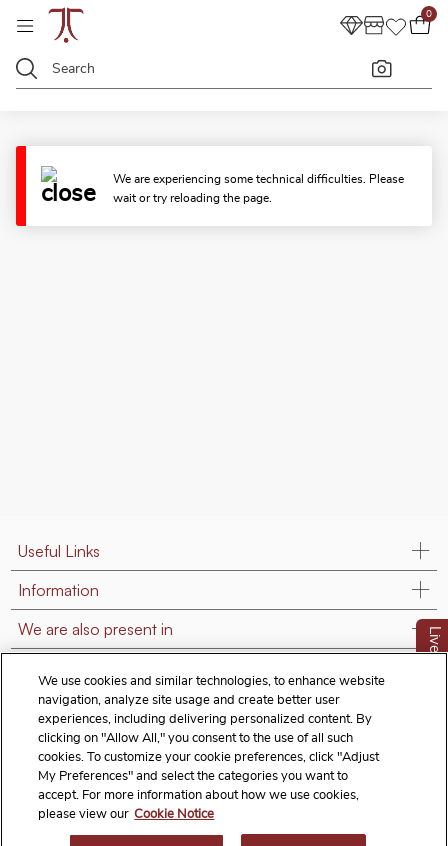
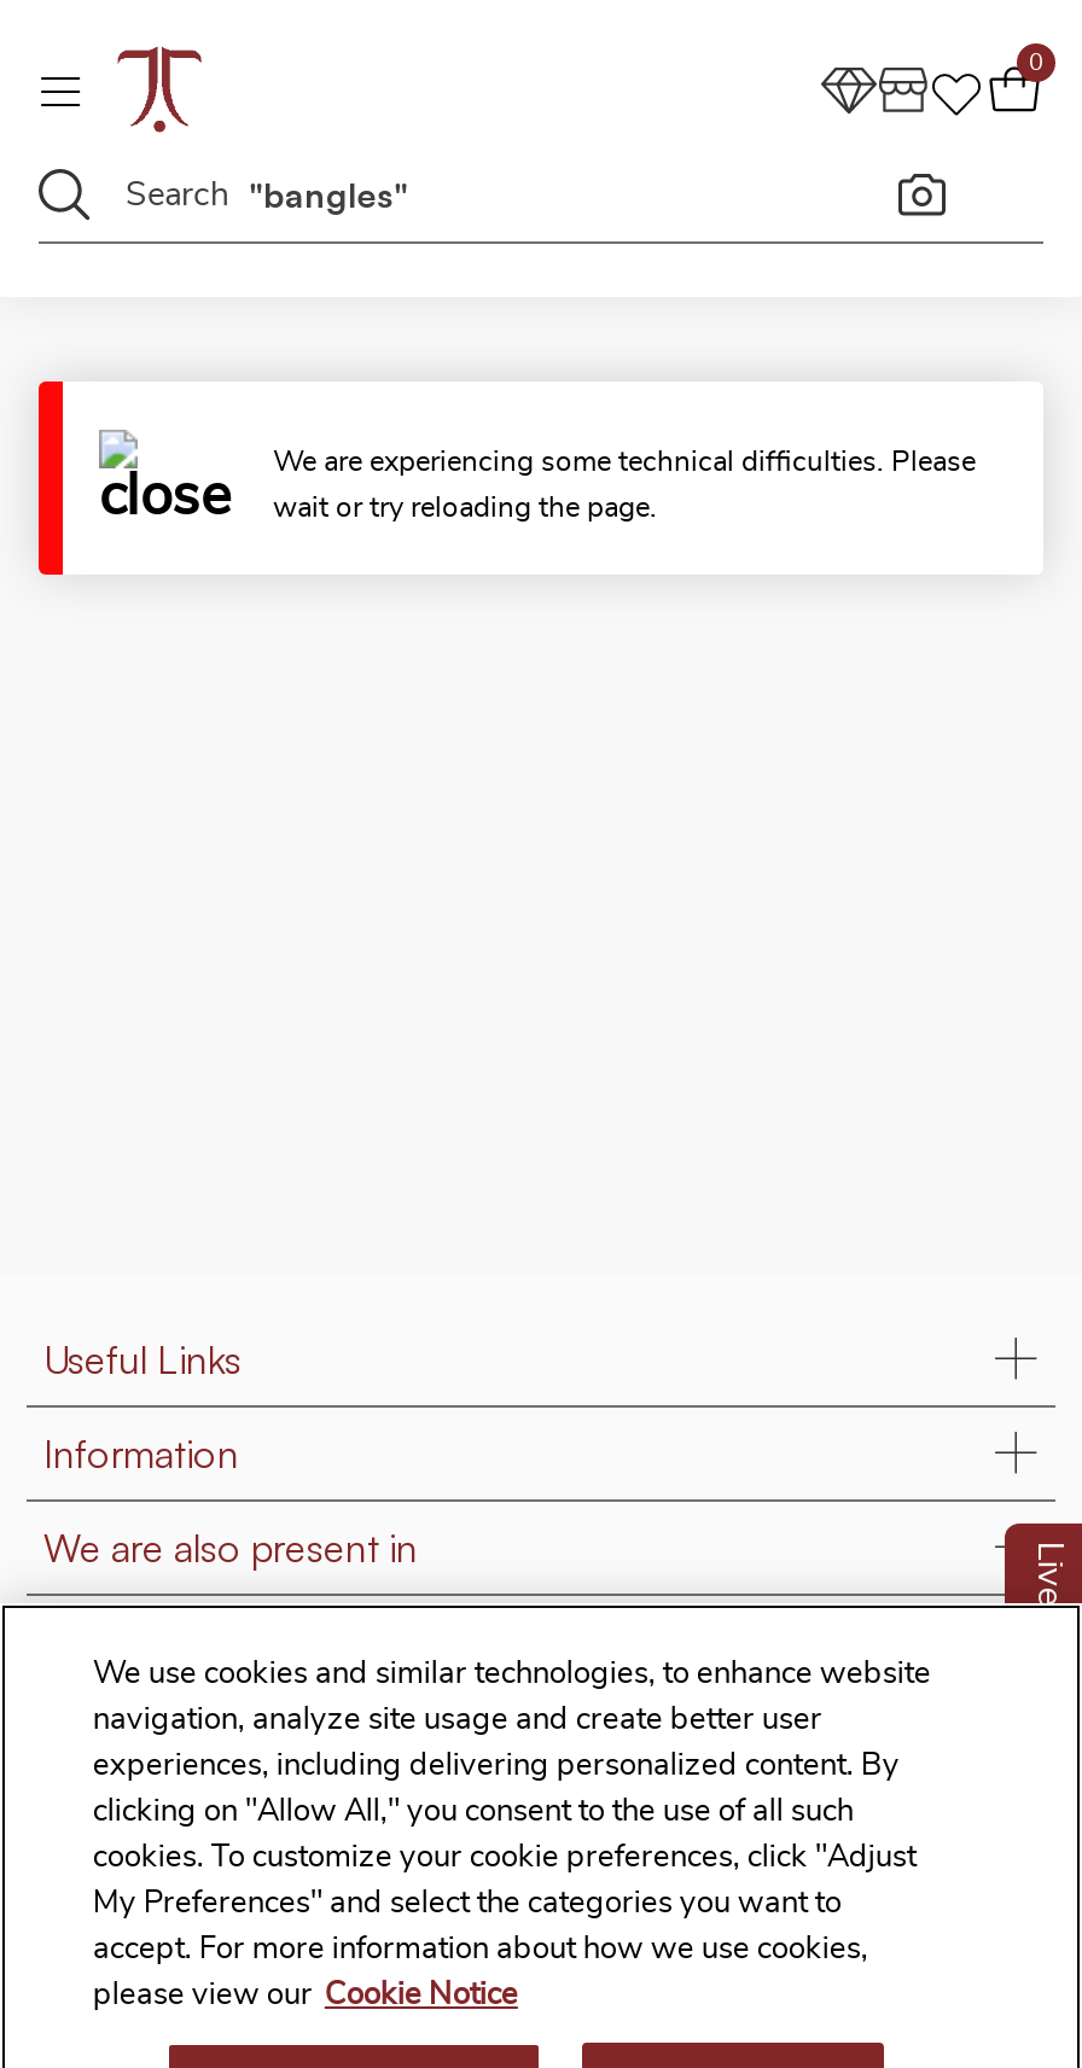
+ "bangles"
